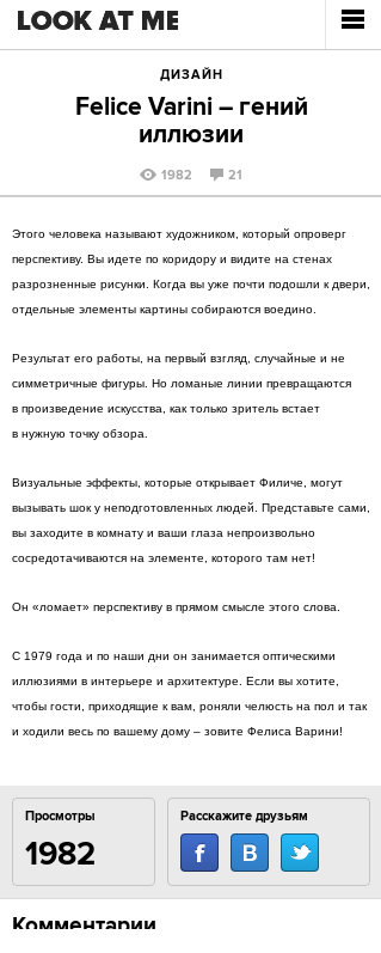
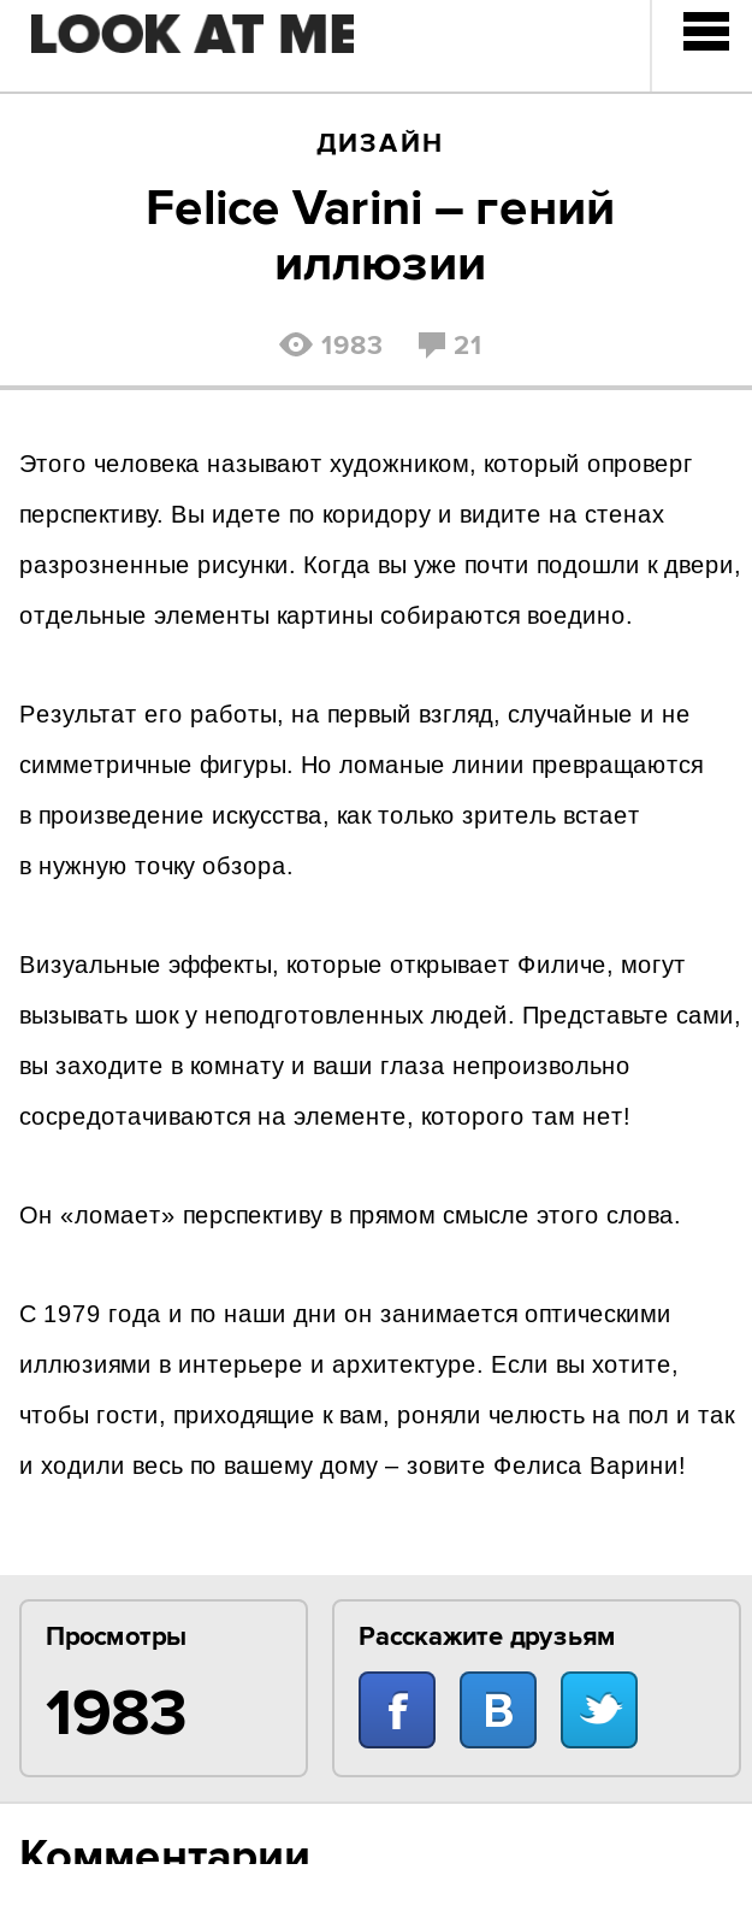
- 1982
+ 1983

- 1982
+ 1983
